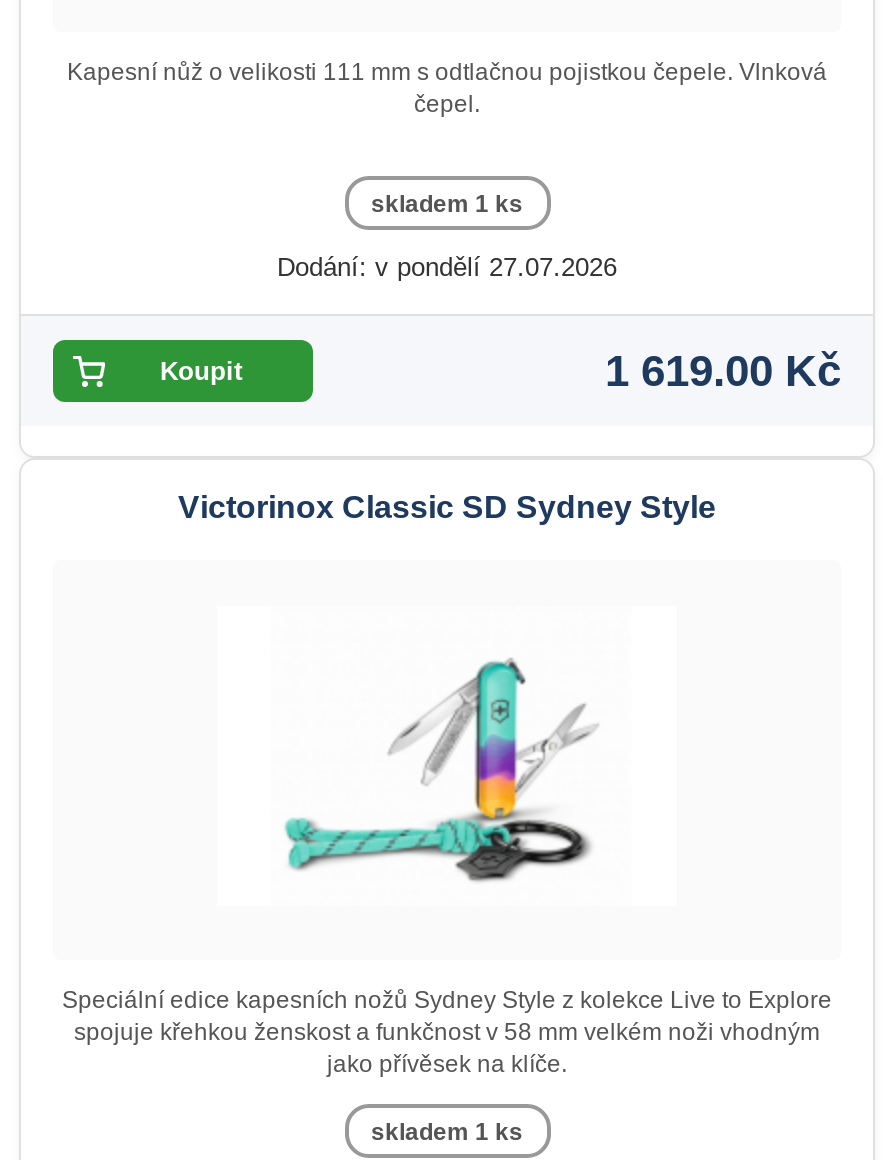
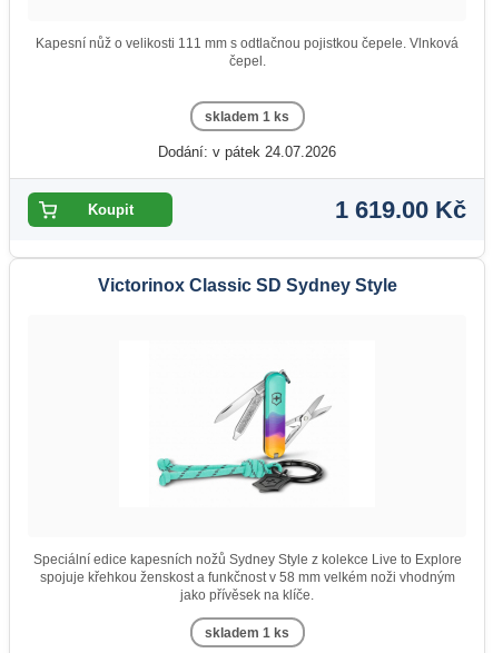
- Dodání: v pondělí 27.07.2026
+ Dodání: v pátek 24.07.2026
